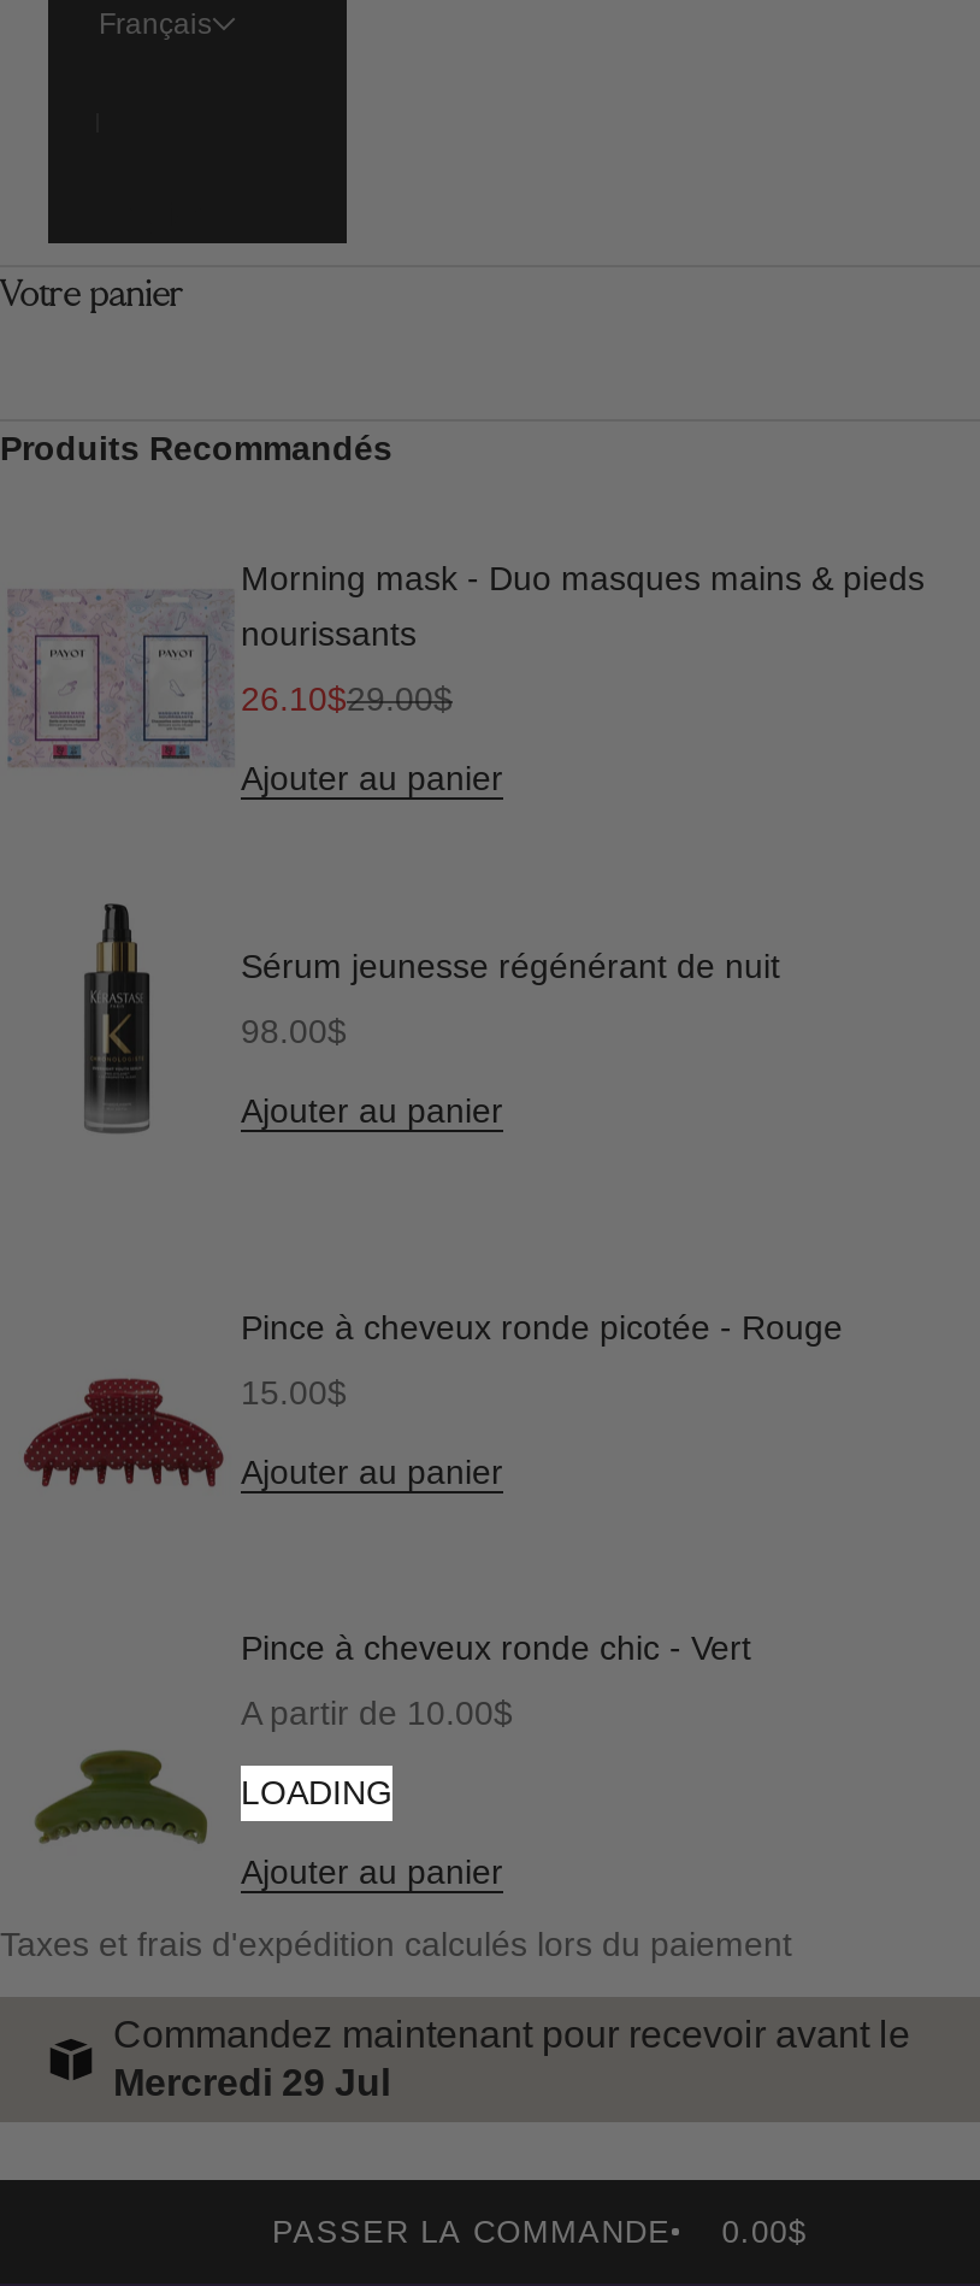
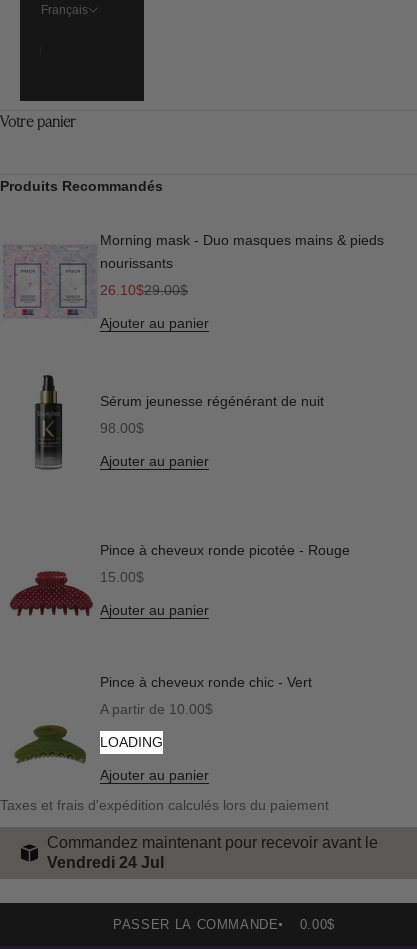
- Mercredi 29 Jul
+ Vendredi 24 Jul
